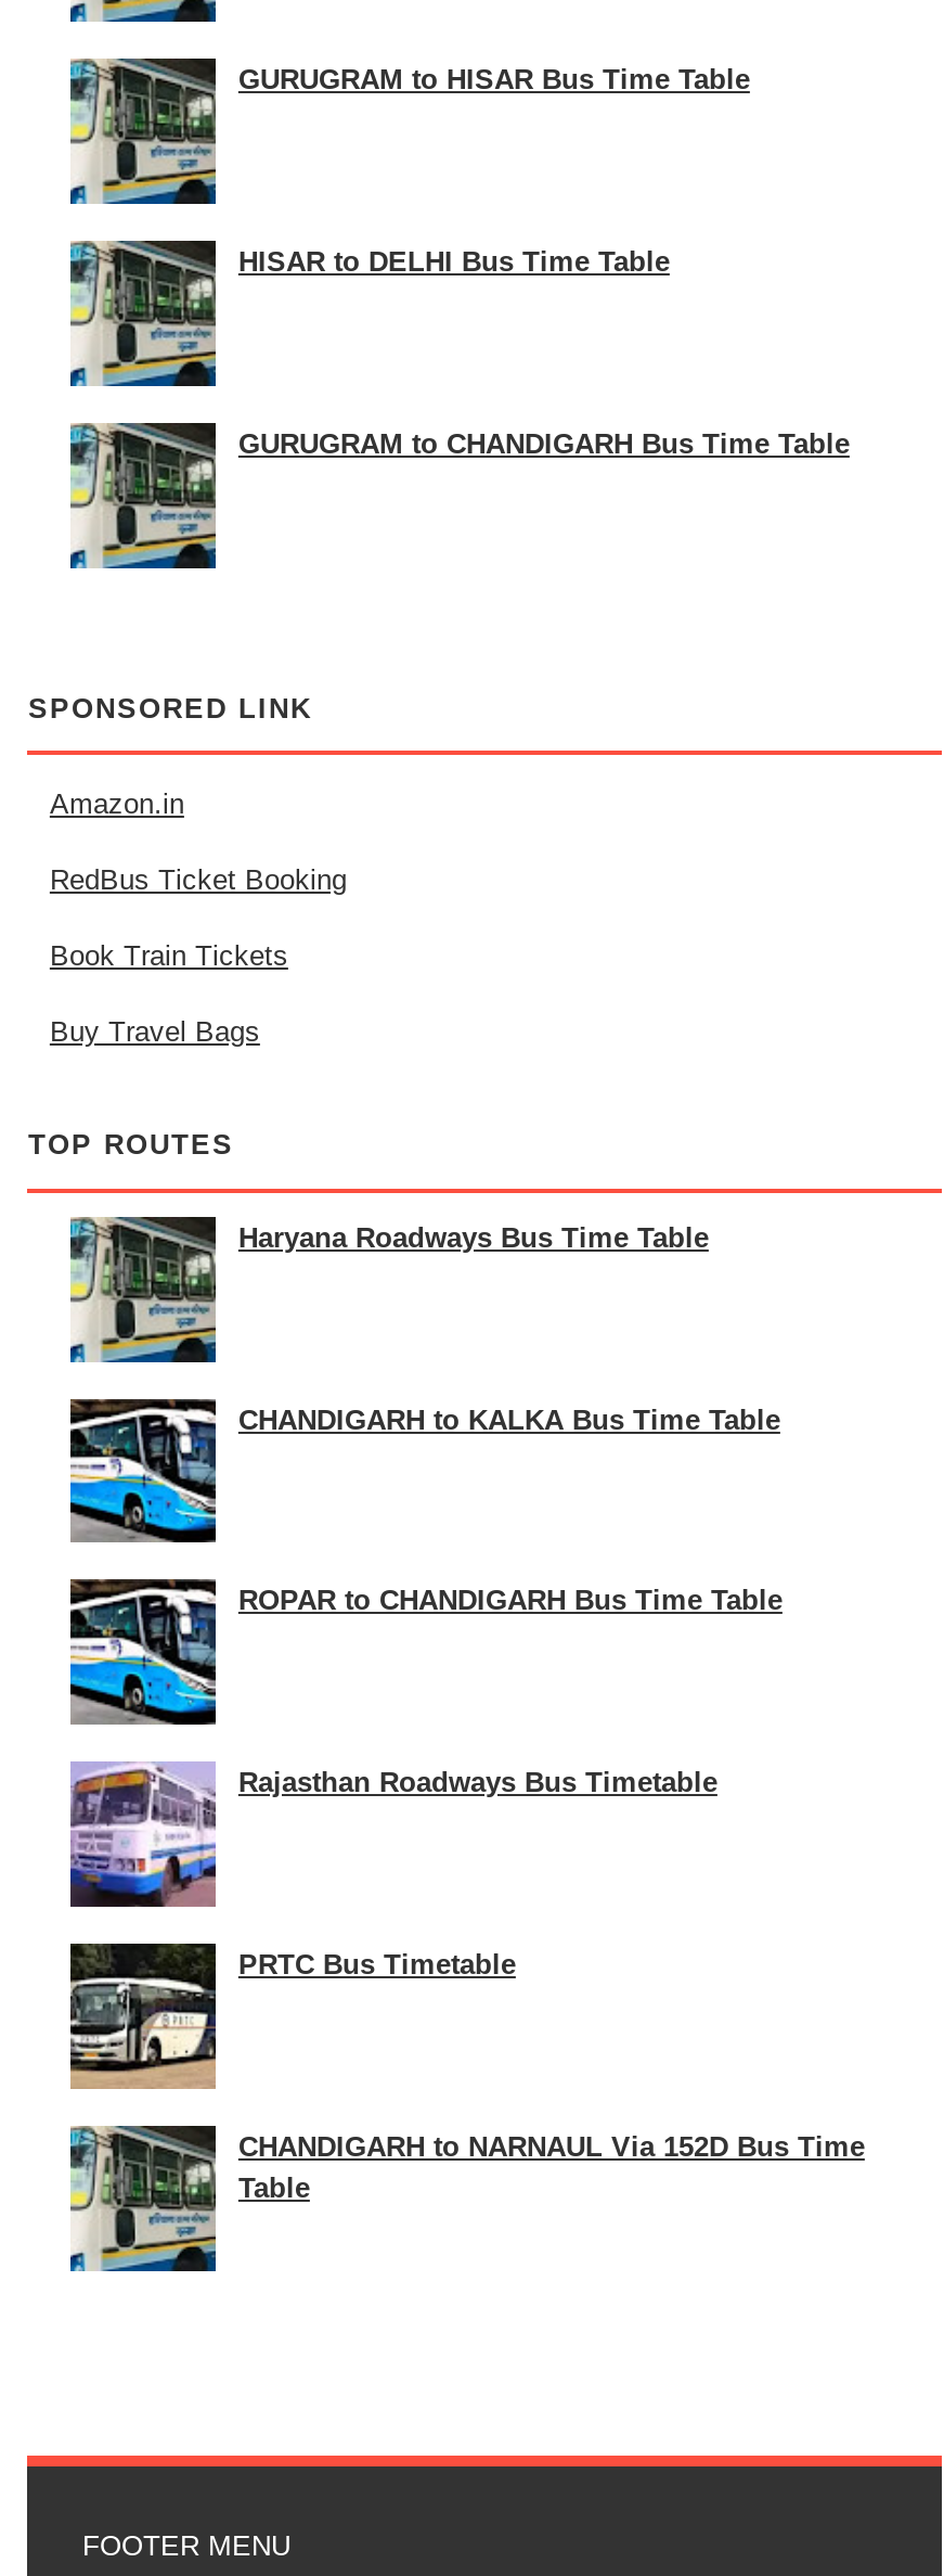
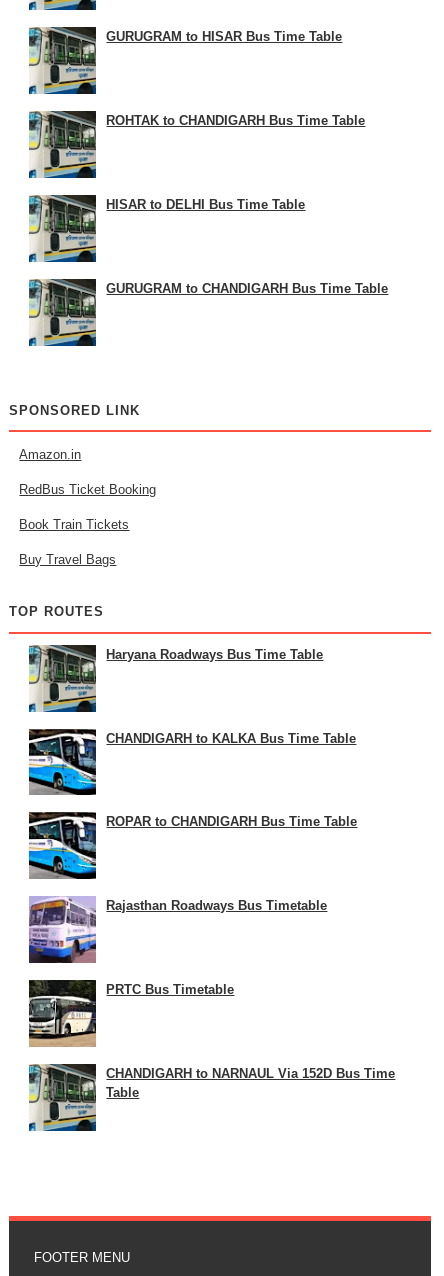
+ ROHTAK to CHANDIGARH Bus Time Table
